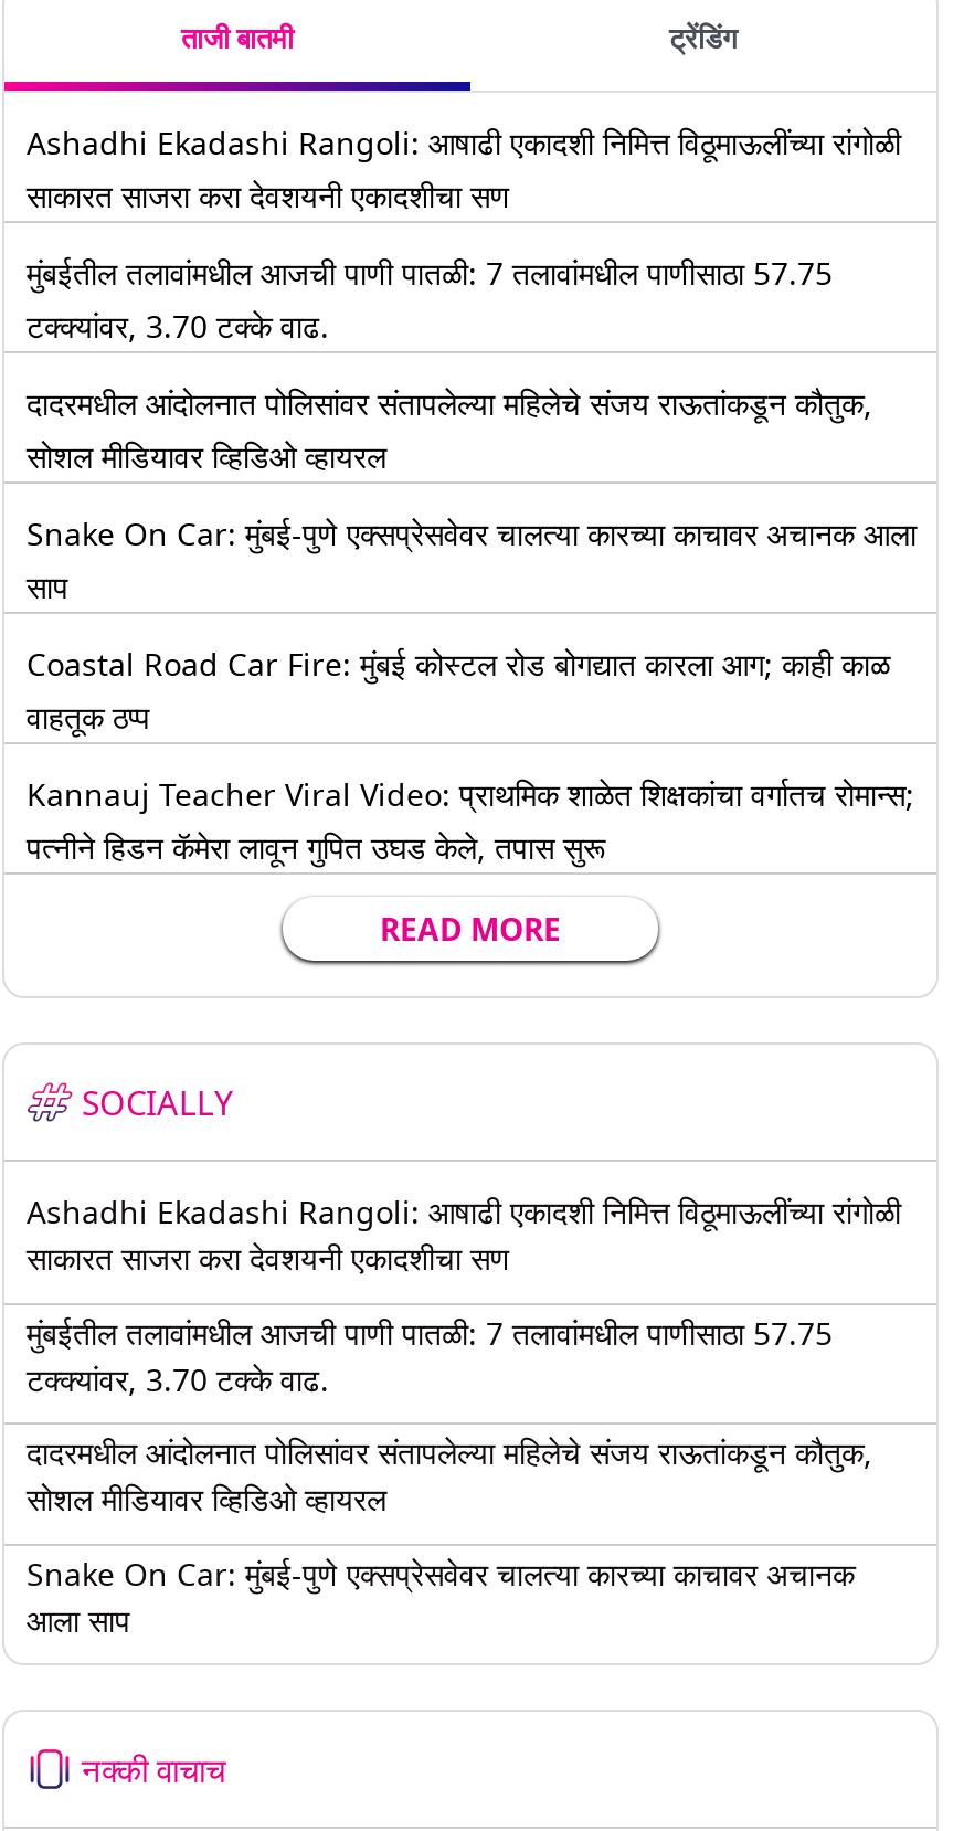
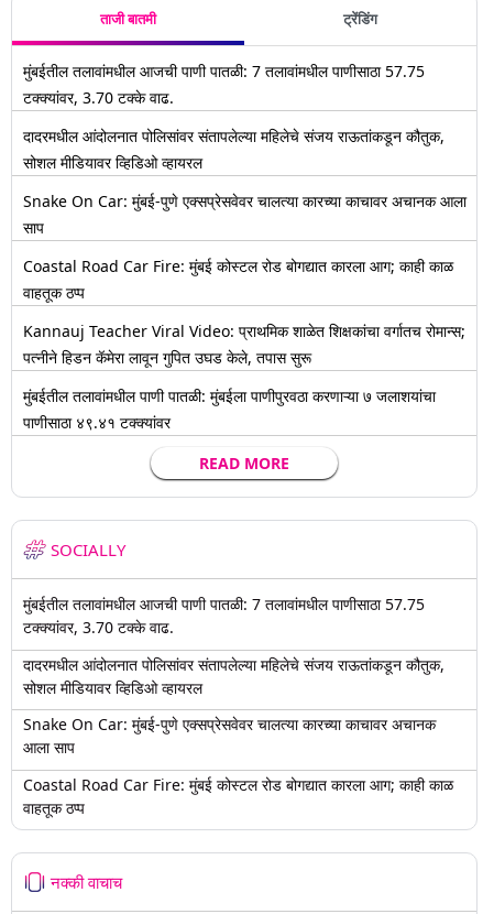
- Ashadhi Ekadashi Rangoli: आषाढी एकादशी निमित्त विठूमाऊलींच्या रांगोळी
- साकारत साजरा करा देवशयनी एकादशीचा सण

moved up: मुंबईतील तलावांमधील आजची पाणी पातळी: 7 तलावांमधील पाणीसाठा 57.75 | टक्क्यांवर, 3.70 टक्के वाढ. | दादरमधील आंदोलनात पोलिसांवर संतापलेल्या महिलेचे संजय राऊतांकडून कौतुक, | ... | Kannauj Teacher Viral Video: प्राथमिक शाळेत शिक्षकांचा वर्गातच रोमान्स; | पत्नीने हिडन कॅमेरा लावून गुपित उघड केले, तपास सुरू

+ मुंबईतील तलावांमधील पाणी पातळी: मुंबईला पाणीपुरवठा करणाऱ्या ७ जलाशयांचा
+ पाणीसाठा ४९.४१ टक्क्यांवर

- Ashadhi Ekadashi Rangoli: आषाढी एकादशी निमित्त विठूमाऊलींच्या रांगोळी
- साकारत साजरा करा देवशयनी एकादशीचा सण

moved up: मुंबईतील तलावांमधील आजची पाणी पातळी: 7 तलावांमधील पाणीसाठा 57.75 | टक्क्यांवर, 3.70 टक्के वाढ. | दादरमधील आंदोलनात पोलिसांवर संतापलेल्या महिलेचे संजय राऊतांकडून कौतुक, | सोशल मीडियावर व्हिडिओ व्हायरल | Snake On Car: मुंबई-पुणे एक्सप्रेसवेवर चालत्या कारच्या काचावर अचानक | आला साप

+ Coastal Road Car Fire: मुंबई कोस्टल रोड बोगद्यात कारला आग; काही काळ
+ वाहतूक ठप्प
